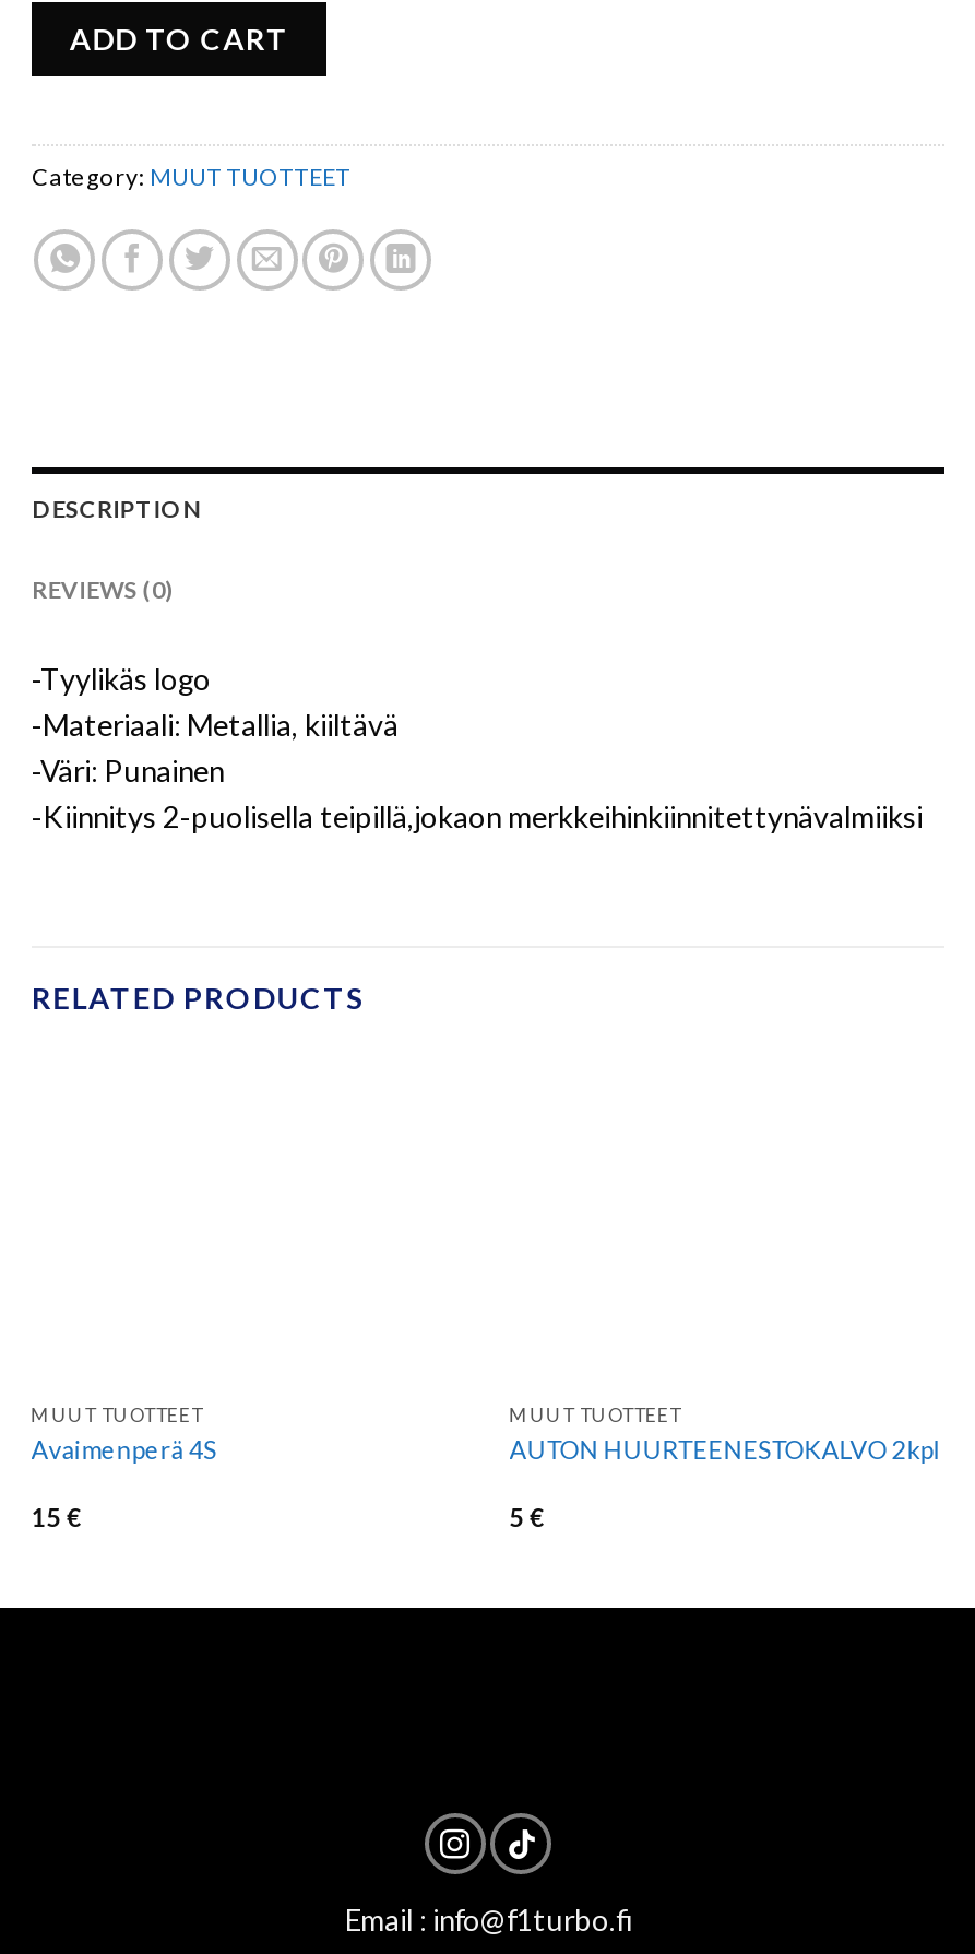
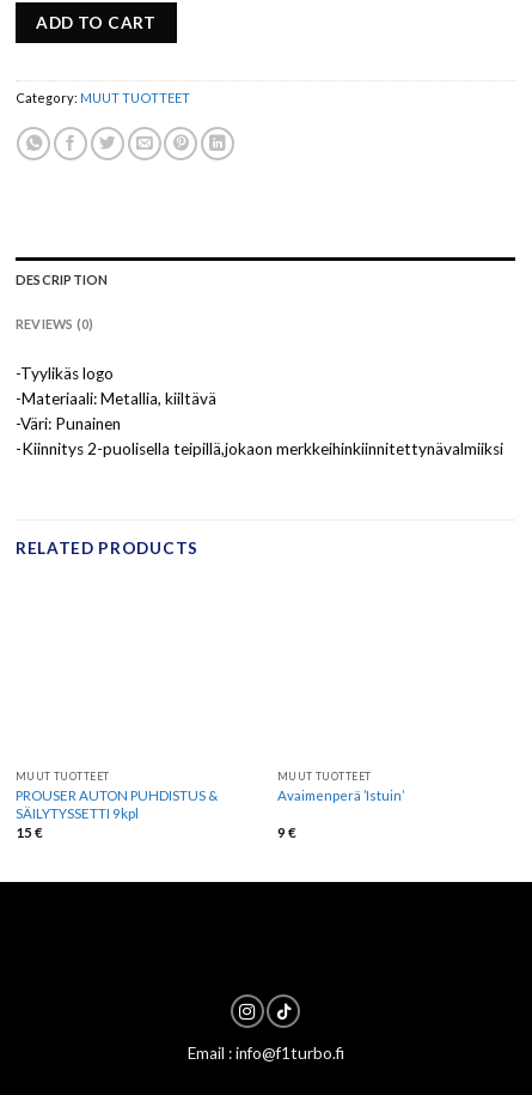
- Avaimenperä 4S
+ PROUSER AUTON PUHDISTUS &
+ SÄILYTYSSETTI 9kpl

- AUTON HUURTEENESTOKALVO 2kpl
+ Avaimenperä ’Istuin’

- 5 €
+ 9 €
